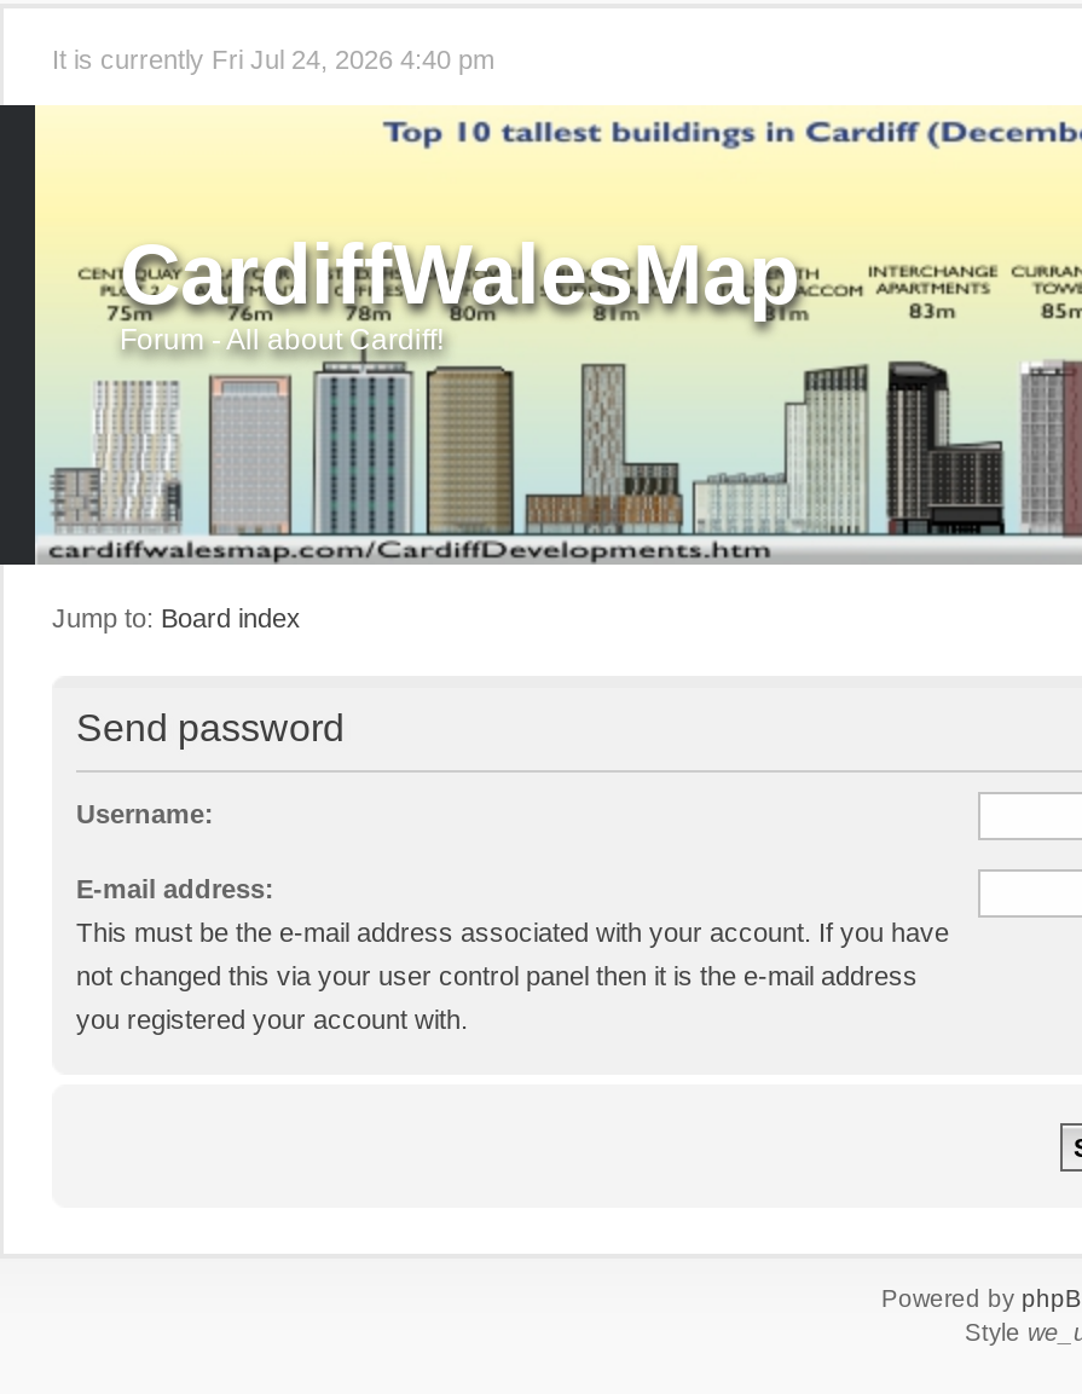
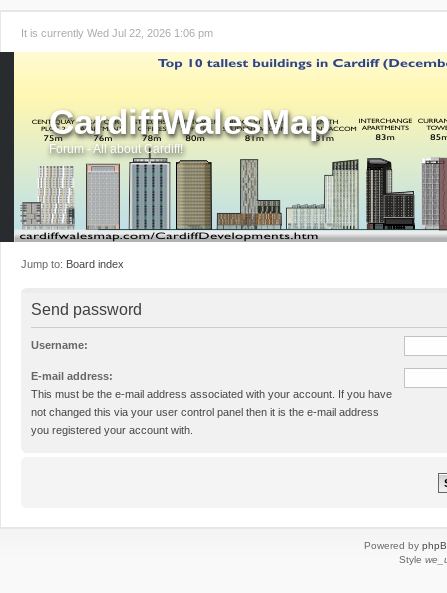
- It is currently Fri Jul 24, 2026 4:40 pm
+ It is currently Wed Jul 22, 2026 1:06 pm
